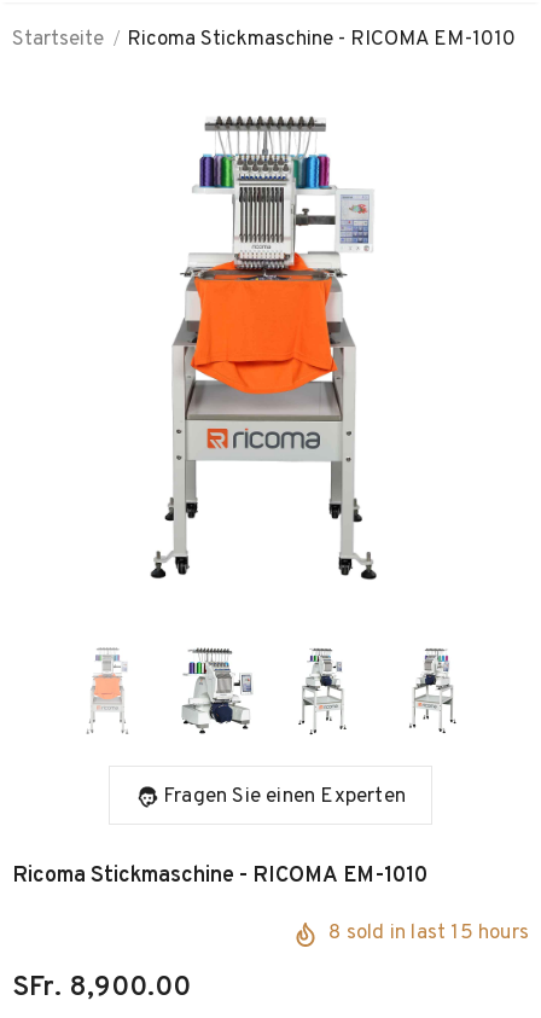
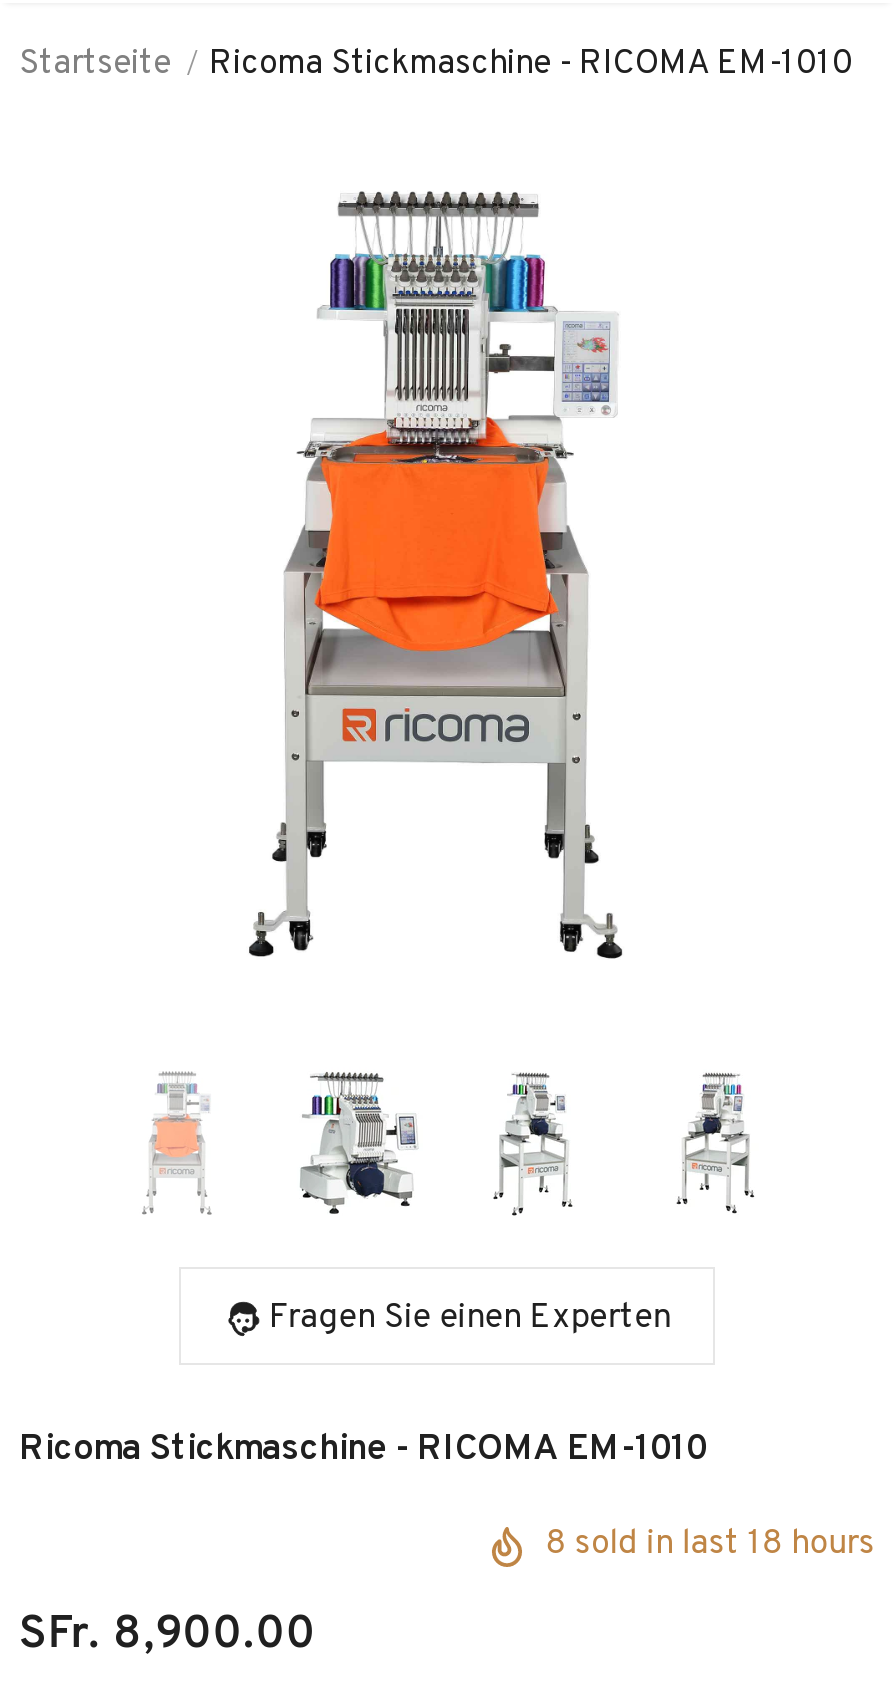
- 8 sold in last 15 hours
+ 8 sold in last 18 hours
